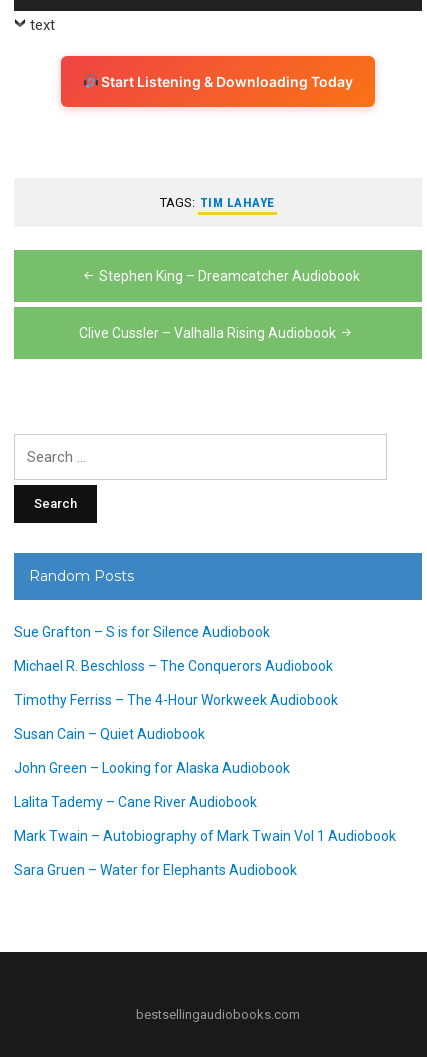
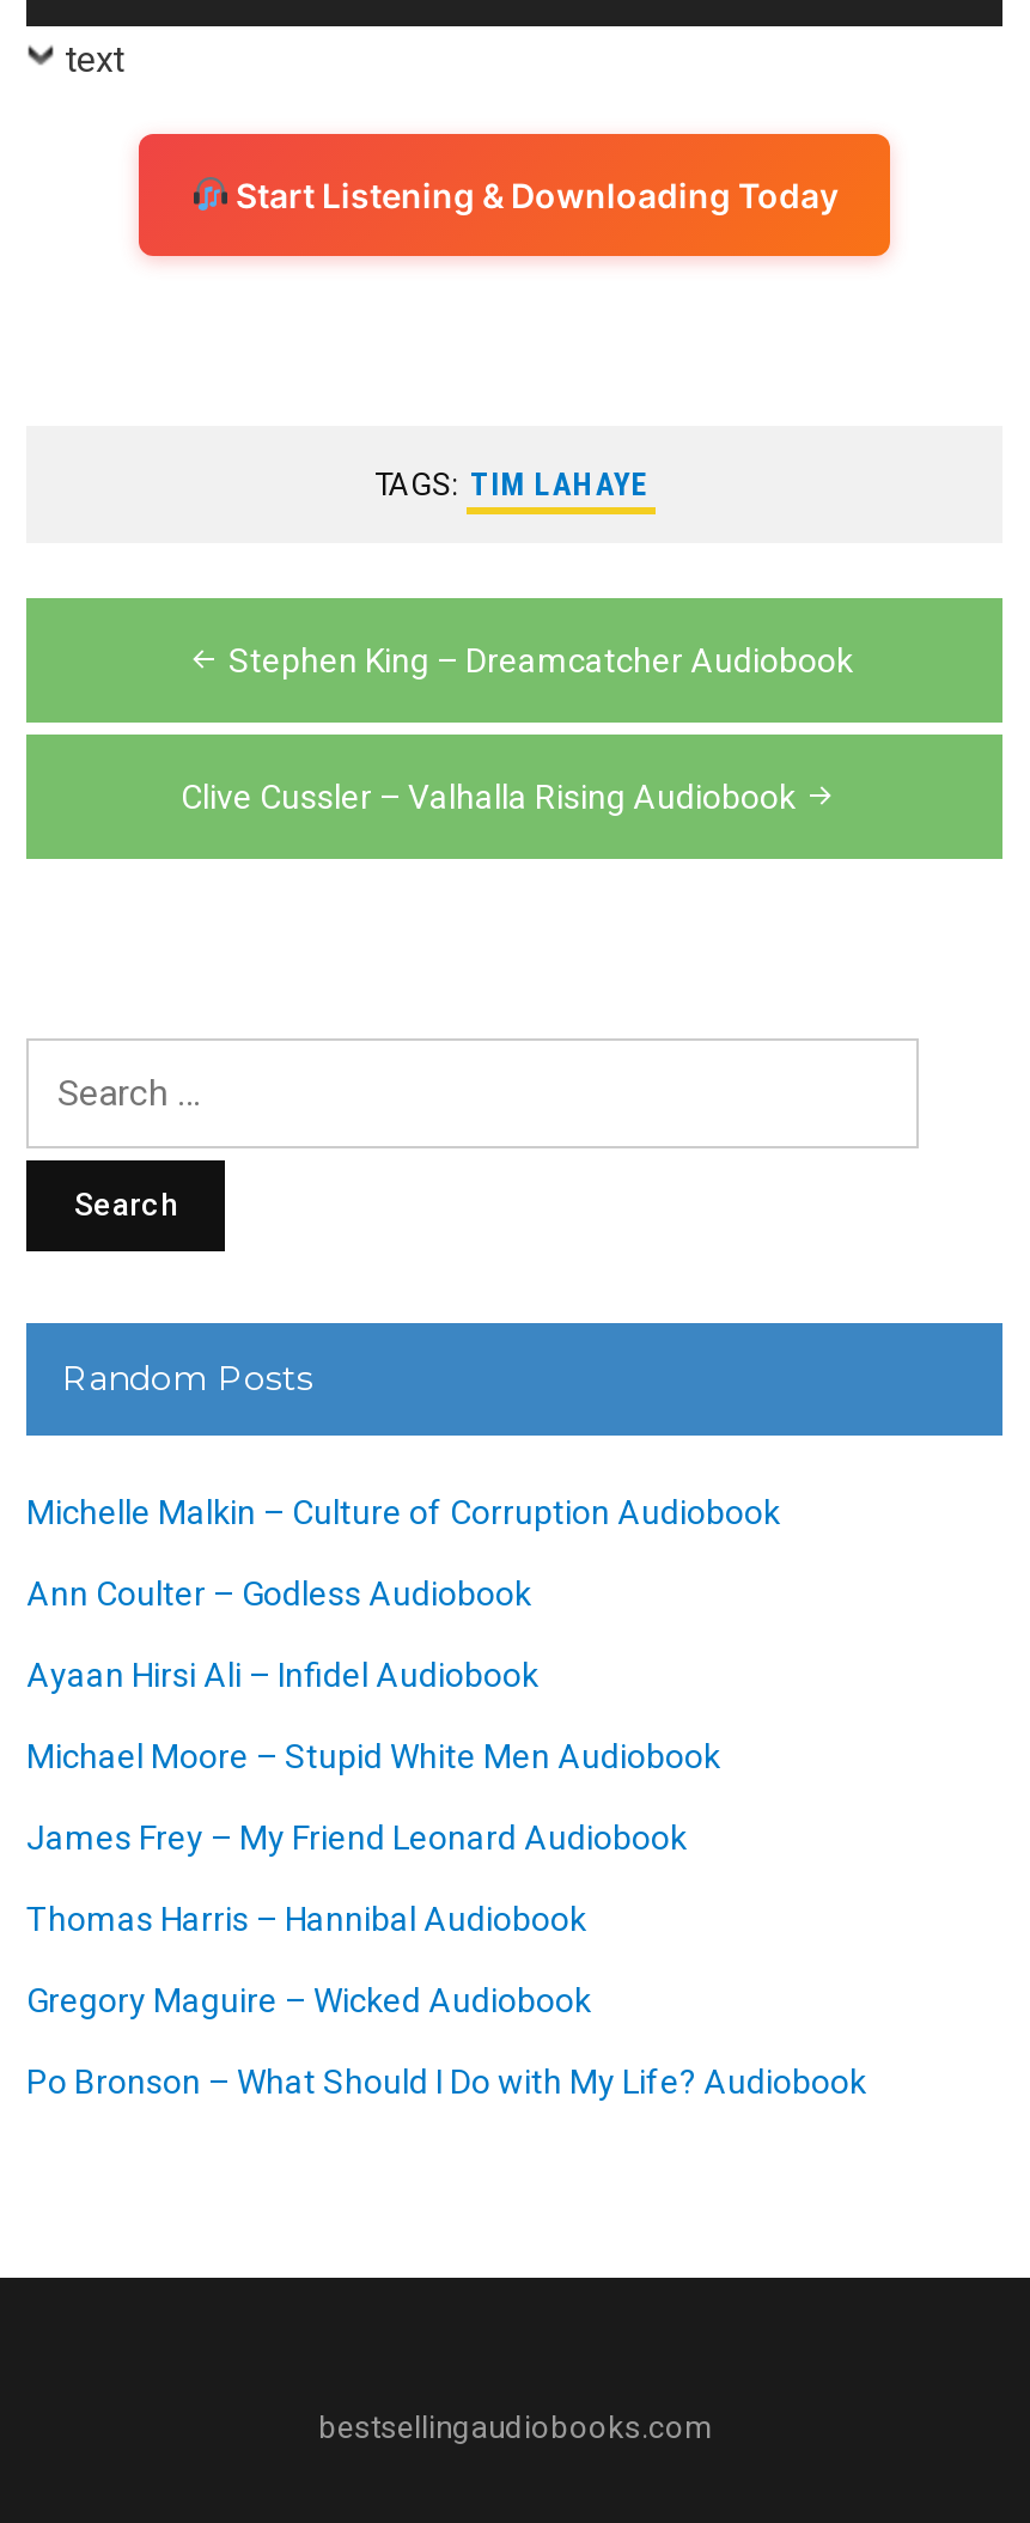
- Sue Grafton – S is for Silence Audiobook
+ Michelle Malkin – Culture of Corruption Audiobook

- Michael R. Beschloss – The Conquerors Audiobook
+ Ann Coulter – Godless Audiobook

- Timothy Ferriss – The 4-Hour Workweek Audiobook
+ Ayaan Hirsi Ali – Infidel Audiobook

- Susan Cain – Quiet Audiobook
+ Michael Moore – Stupid White Men Audiobook

- John Green – Looking for Alaska Audiobook
+ James Frey – My Friend Leonard Audiobook

- Lalita Tademy – Cane River Audiobook
+ Thomas Harris – Hannibal Audiobook

- Mark Twain – Autobiography of Mark Twain Vol 1 Audiobook
+ Gregory Maguire – Wicked Audiobook

- Sara Gruen – Water for Elephants Audiobook
+ Po Bronson – What Should I Do with My Life? Audiobook
